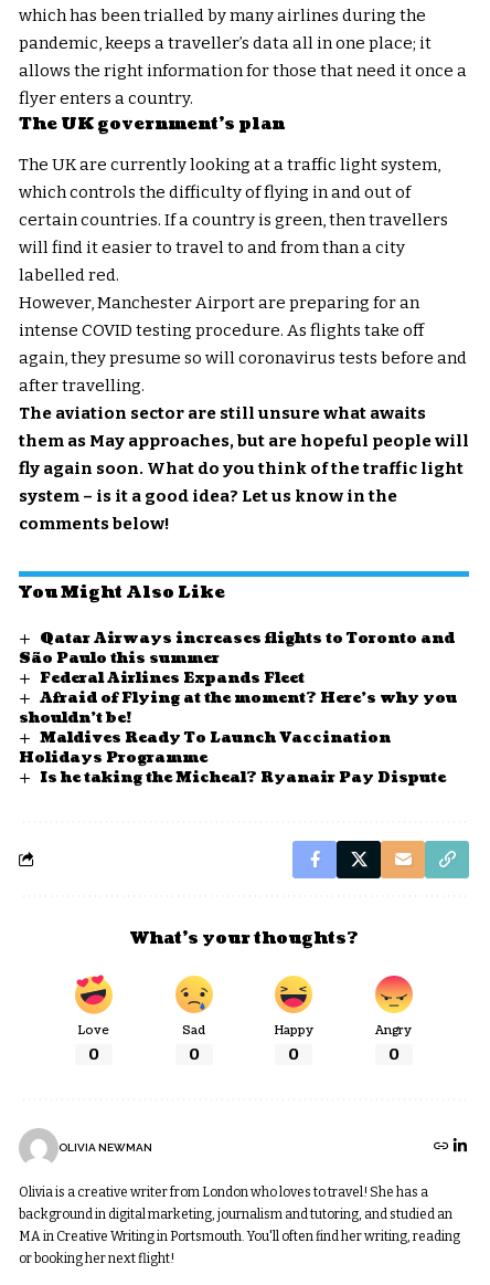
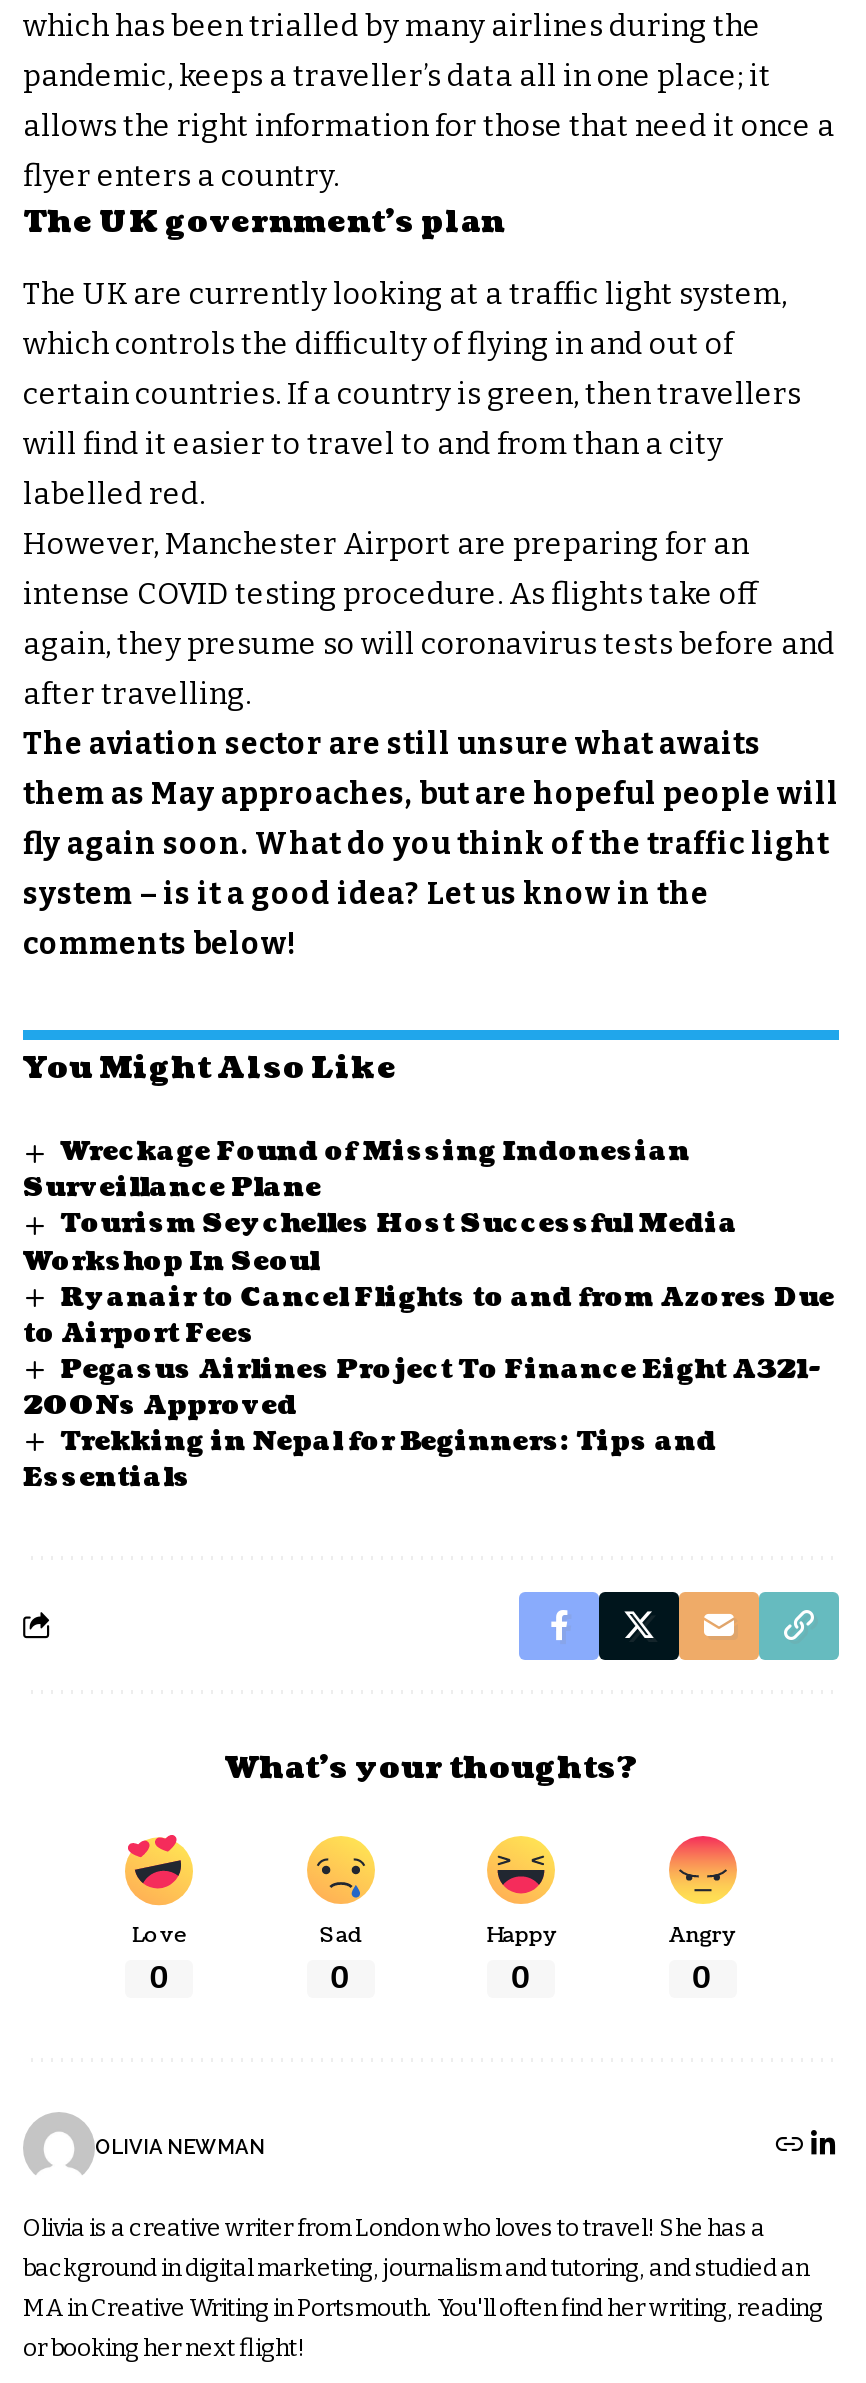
- Qatar Airways increases flights to Toronto and
- São Paulo this summer
- Federal Airlines Expands Fleet
- Afraid of Flying at the moment? Here’s why you
- shouldn’t be!
- Maldives Ready To Launch Vaccination
- Holidays Programme
- Is he taking the Micheal? Ryanair Pay Dispute
+ Wreckage Found of Missing Indonesian
+ Surveillance Plane
+ Tourism Seychelles Host Successful Media
+ Workshop In Seoul
+ Ryanair to Cancel Flights to and from Azores Due
+ to Airport Fees
+ Pegasus Airlines Project To Finance Eight A321-
+ 200Ns Approved
+ Trekking in Nepal for Beginners: Tips and
+ Essentials
